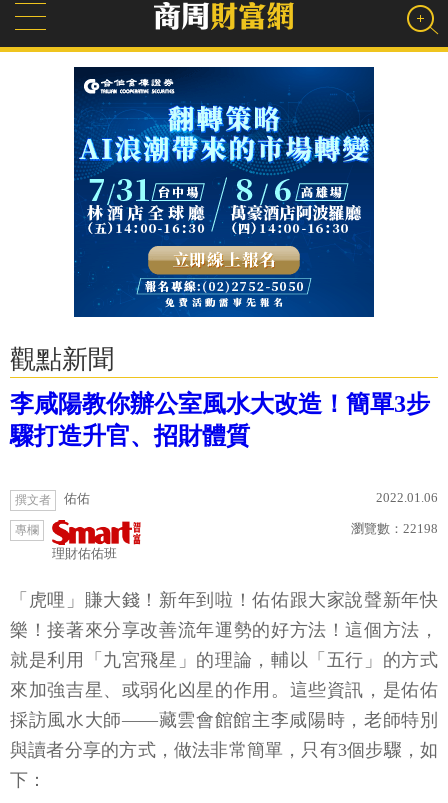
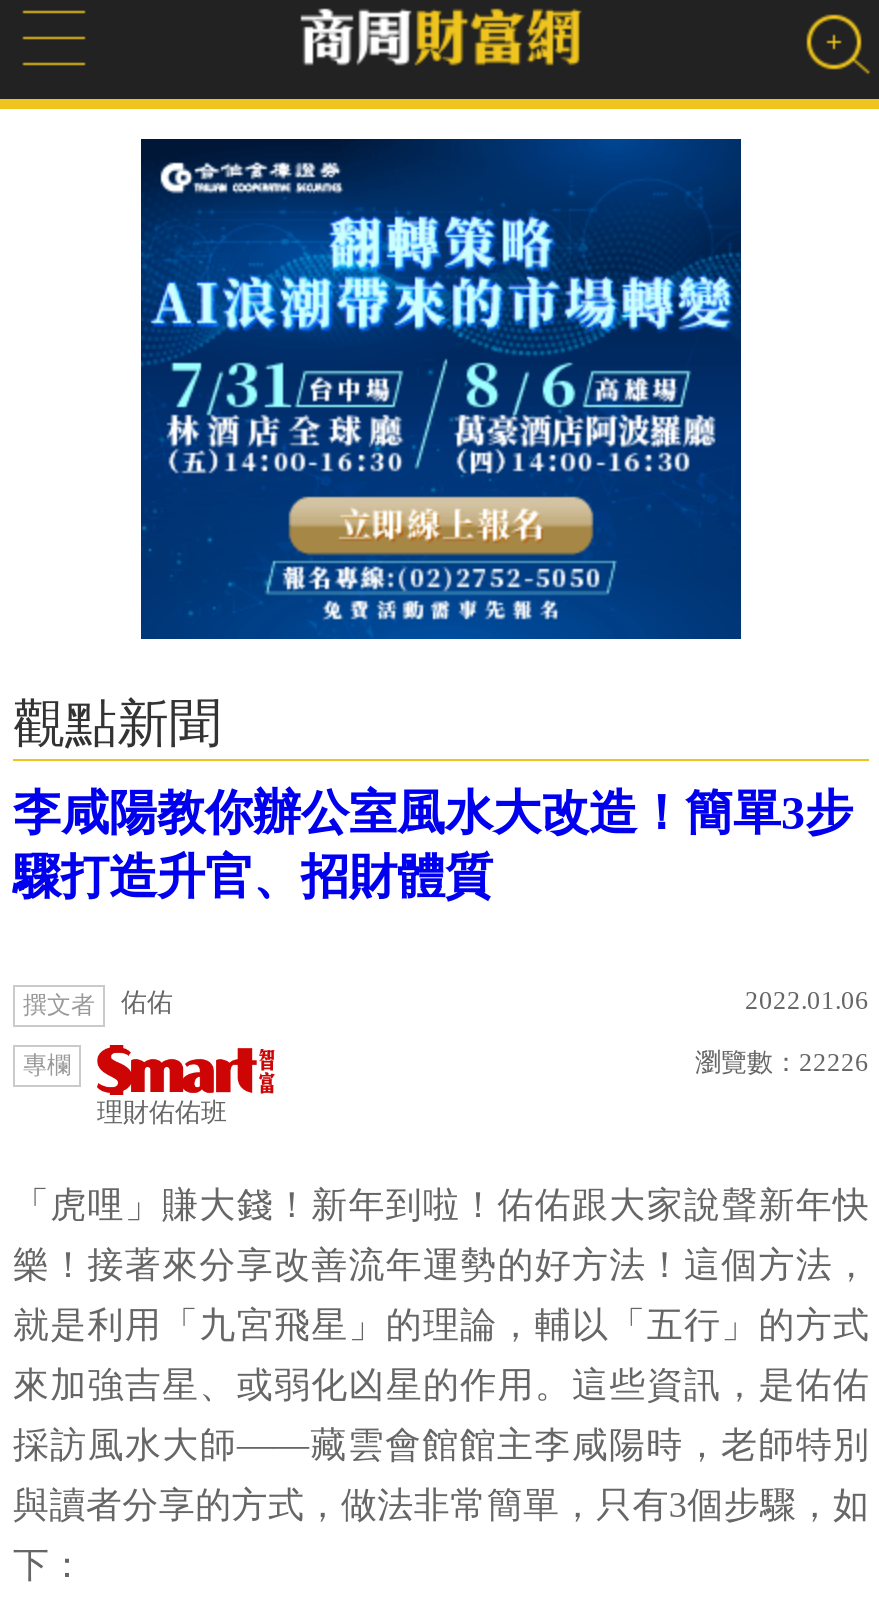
- 瀏覽數：22198
+ 瀏覽數：22226
